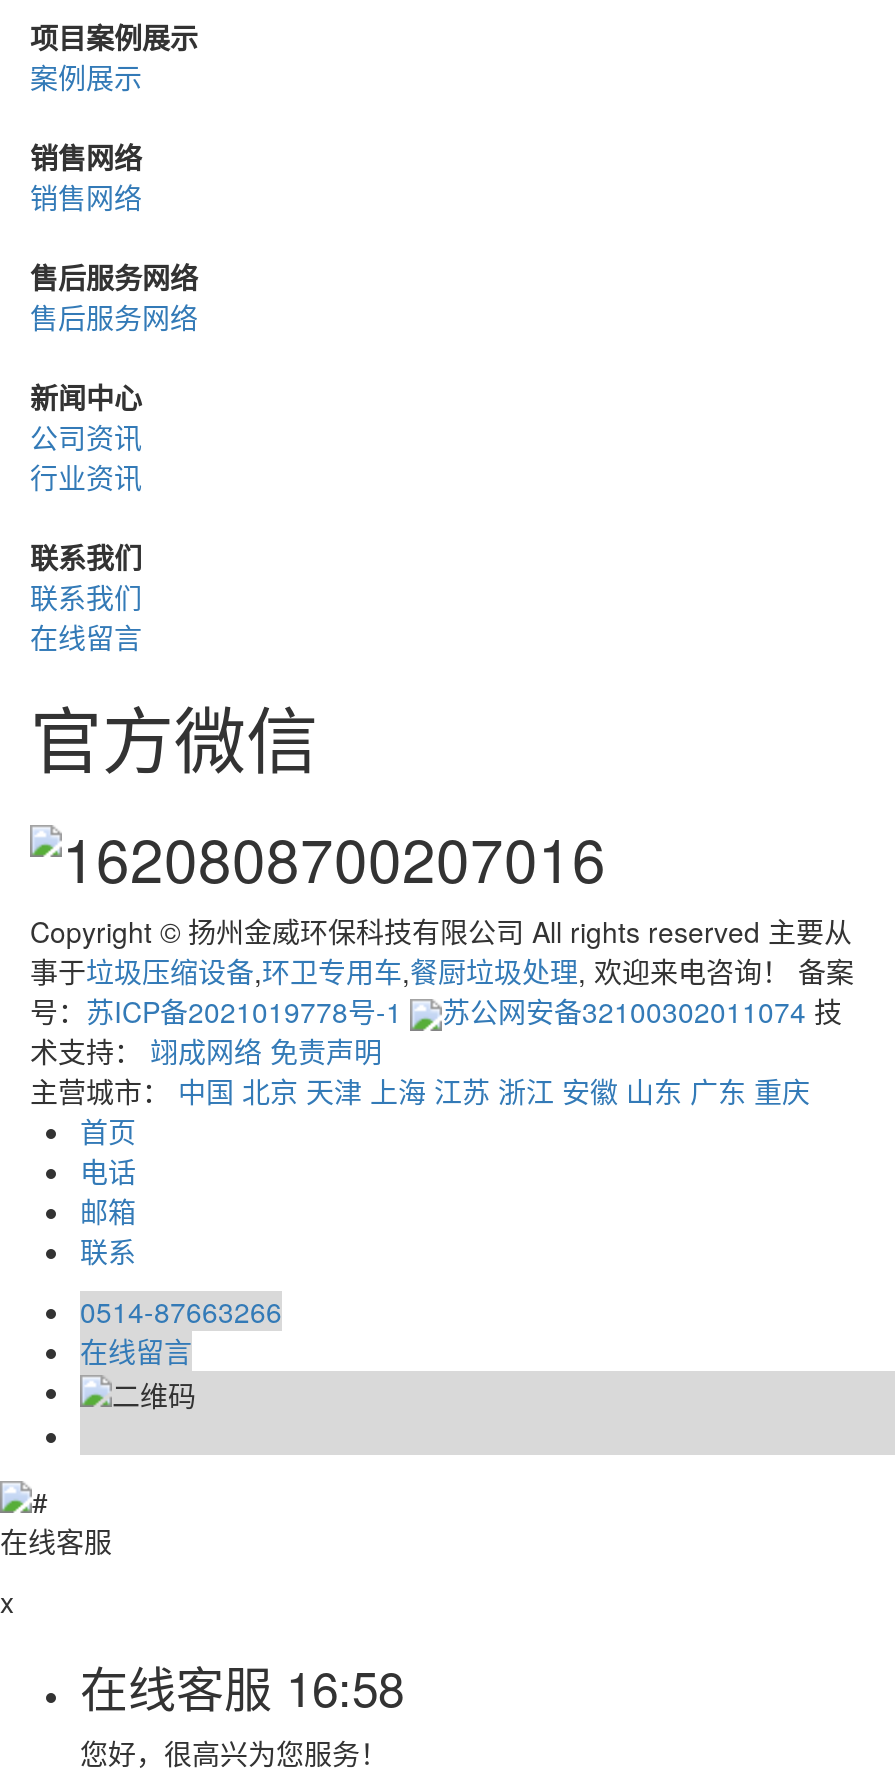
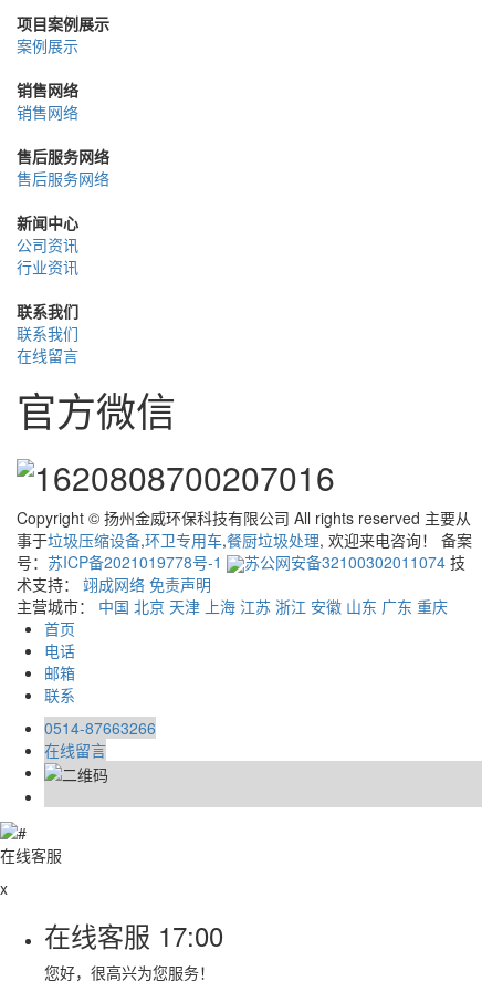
- 在线客服16:58
+ 在线客服17:00
